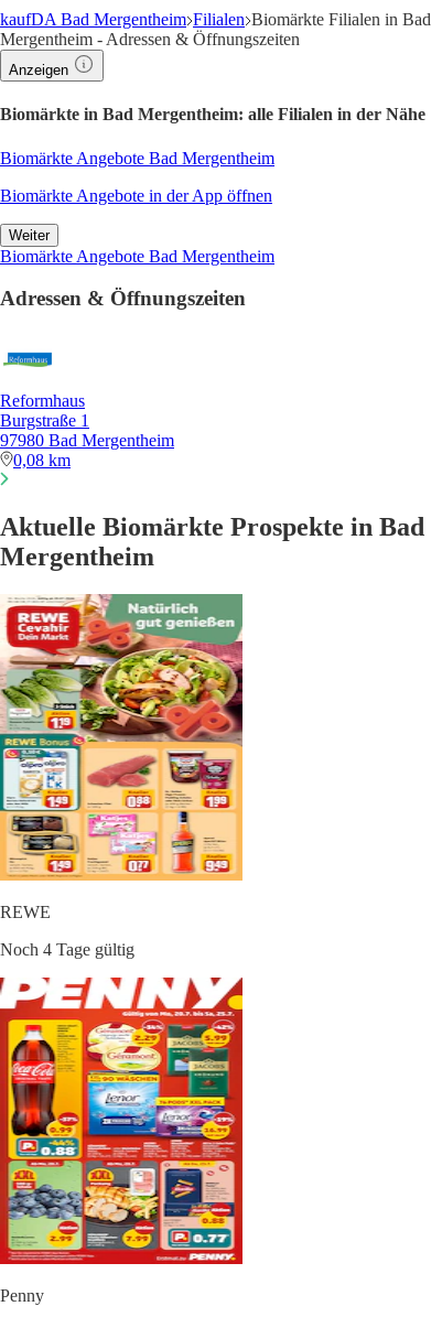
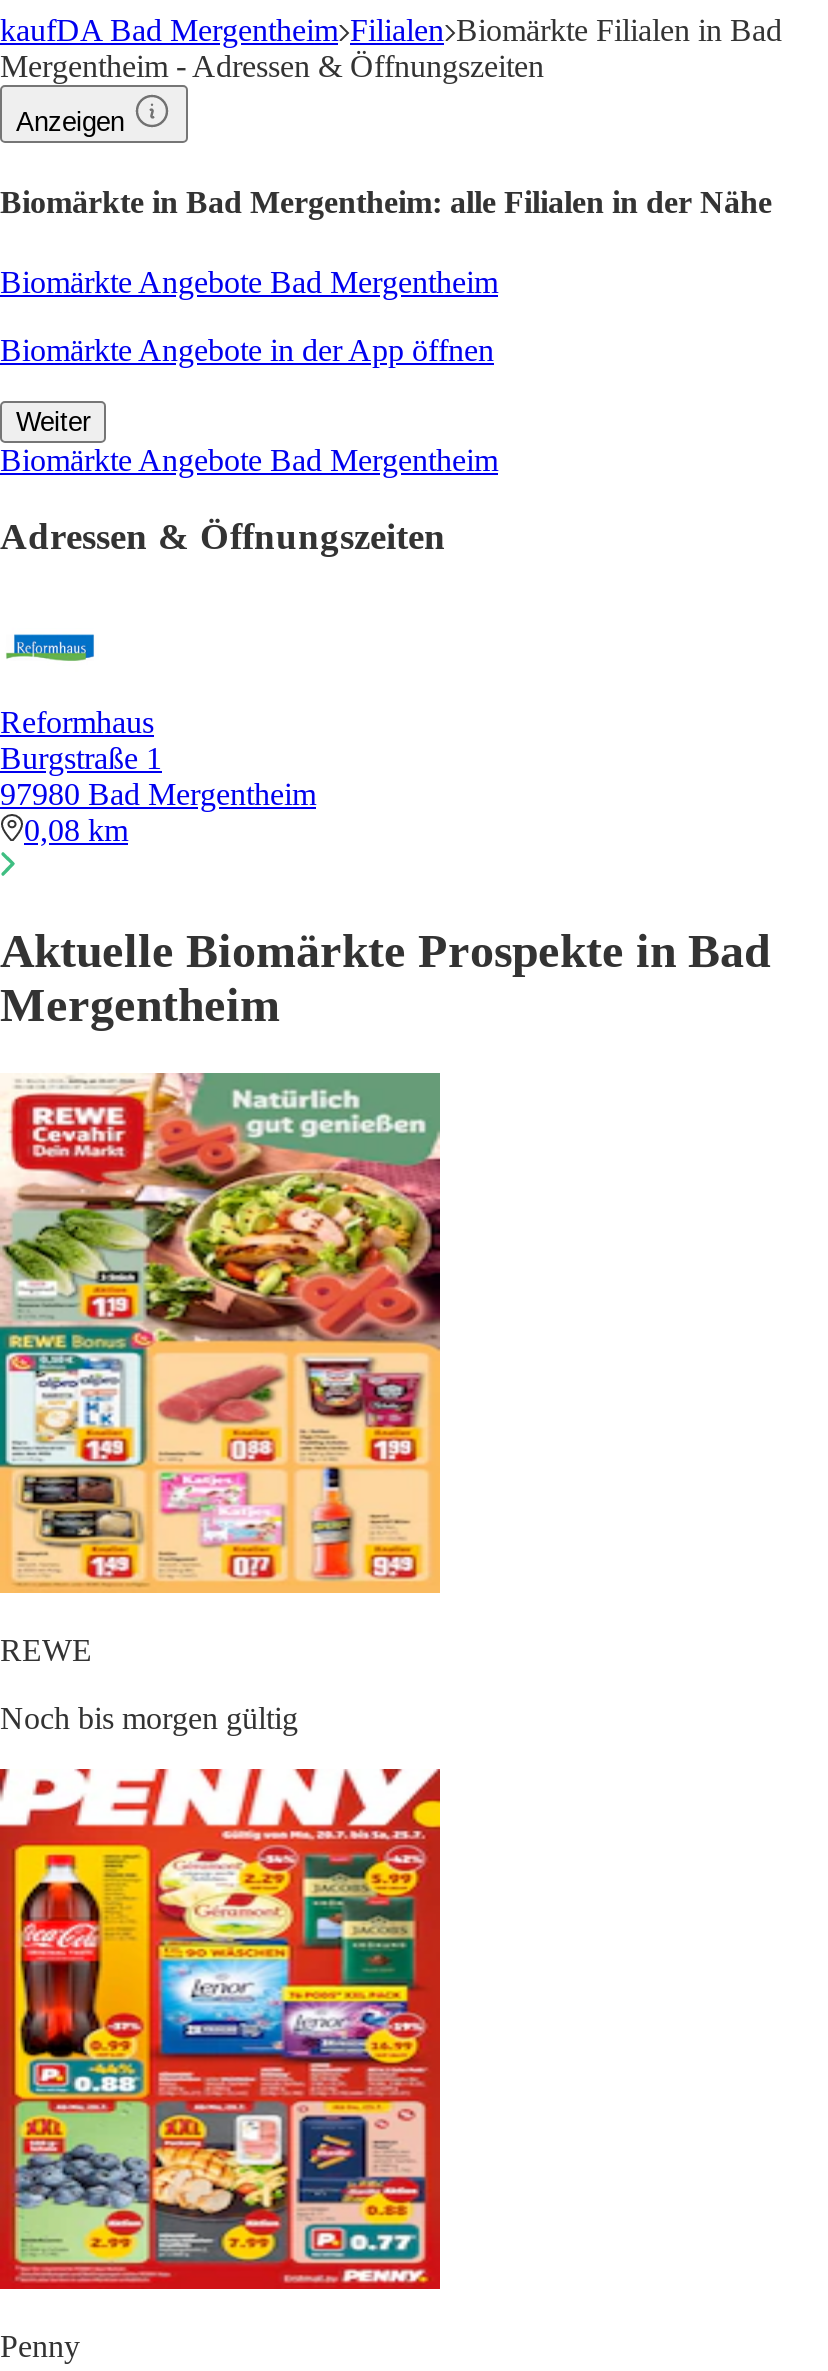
- Noch 4 Tage gültig
+ Noch bis morgen gültig
